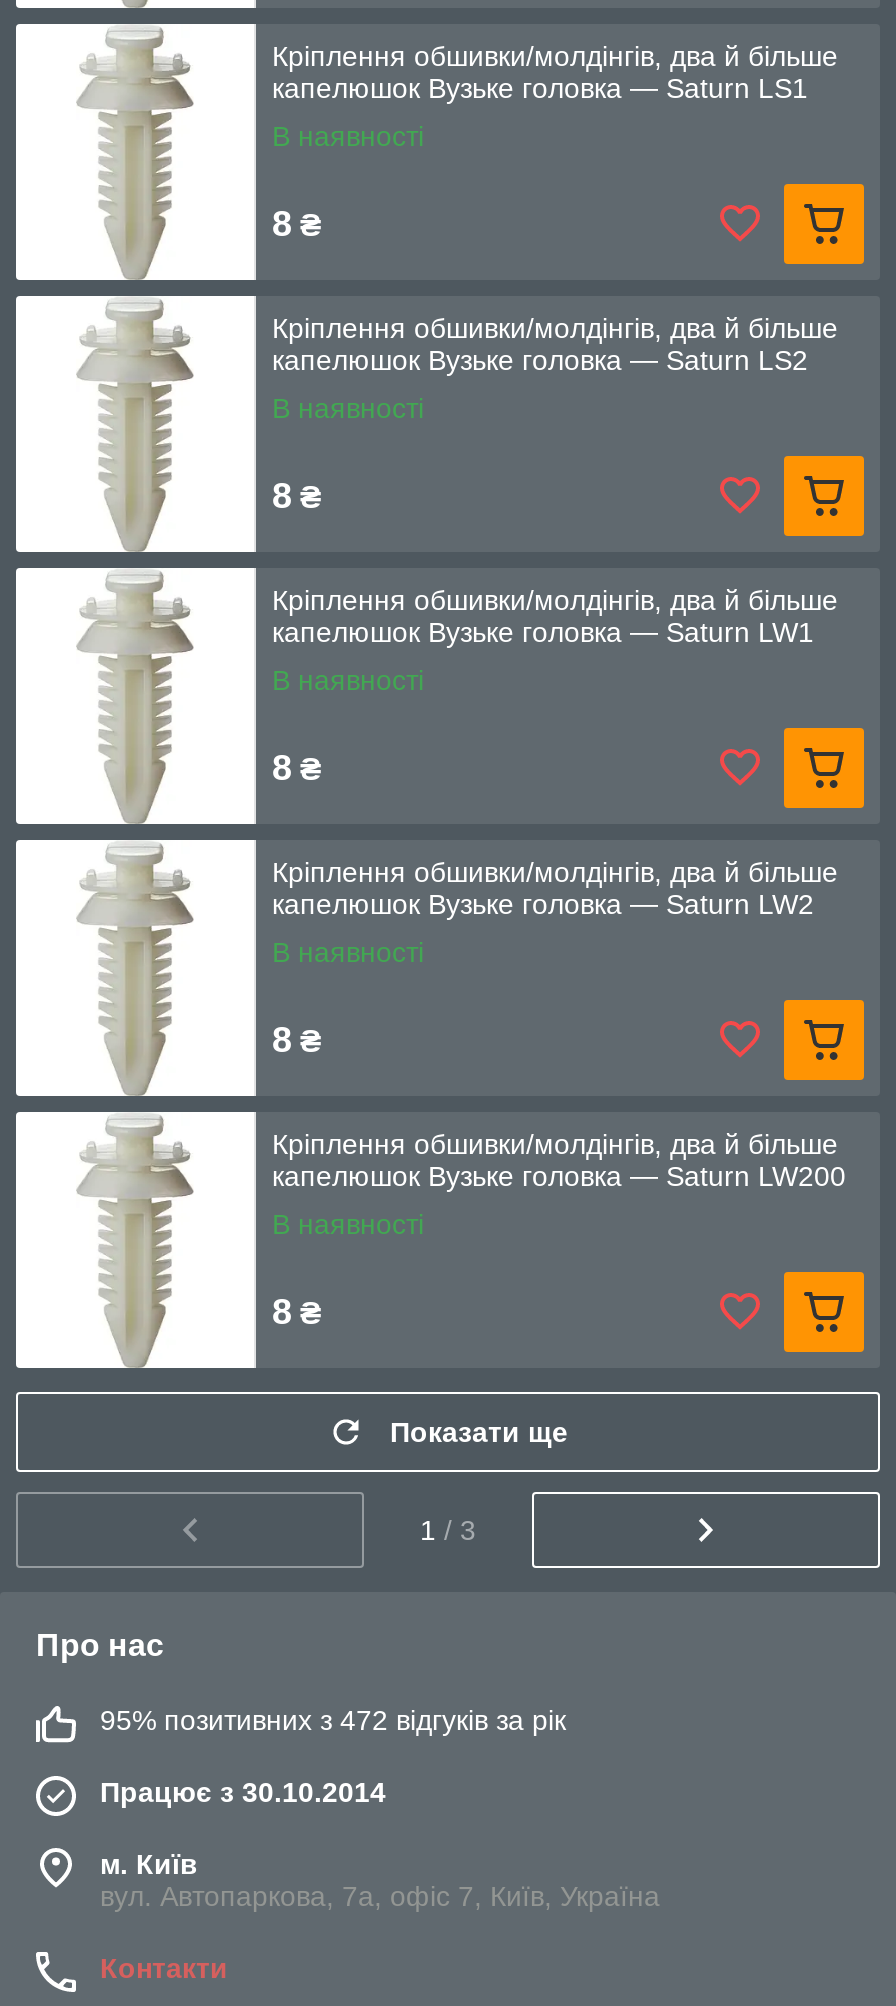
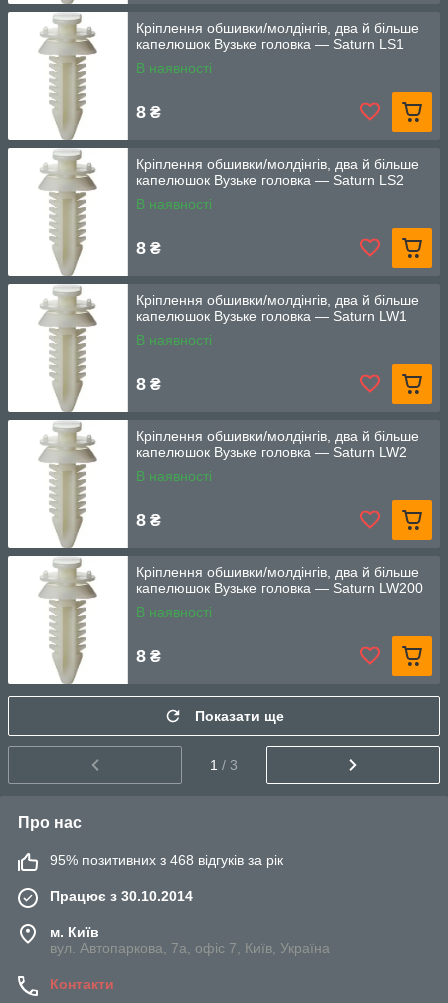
- 95% позитивних з 472 відгуків за рік
+ 95% позитивних з 468 відгуків за рік
